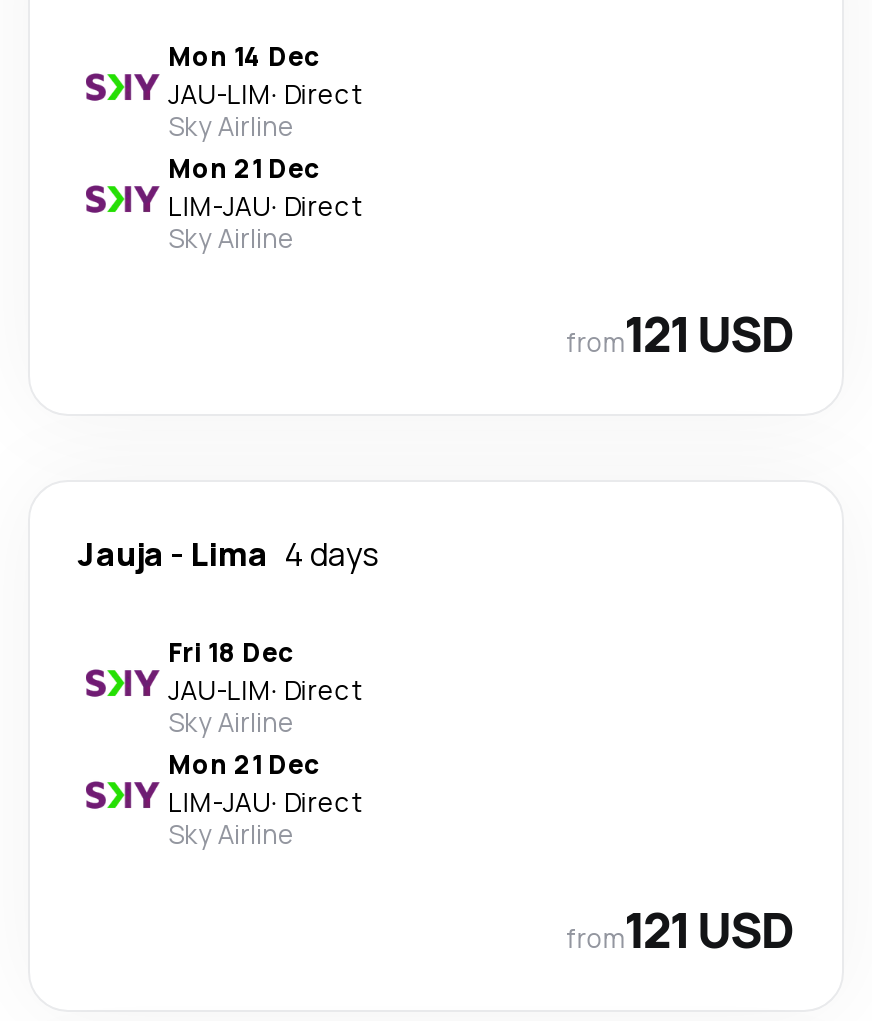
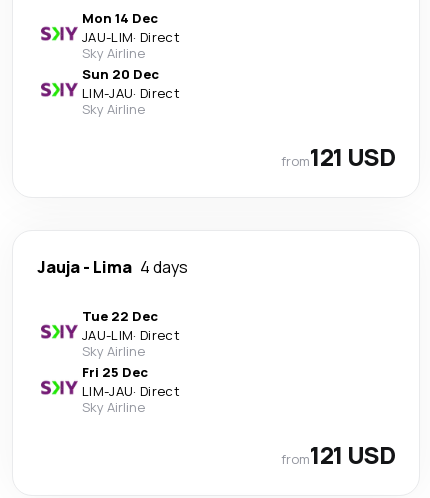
- Mon 21 Dec
+ Sun 20 Dec

- Fri 18 Dec
+ Tue 22 Dec

- Mon 21 Dec
+ Fri 25 Dec
